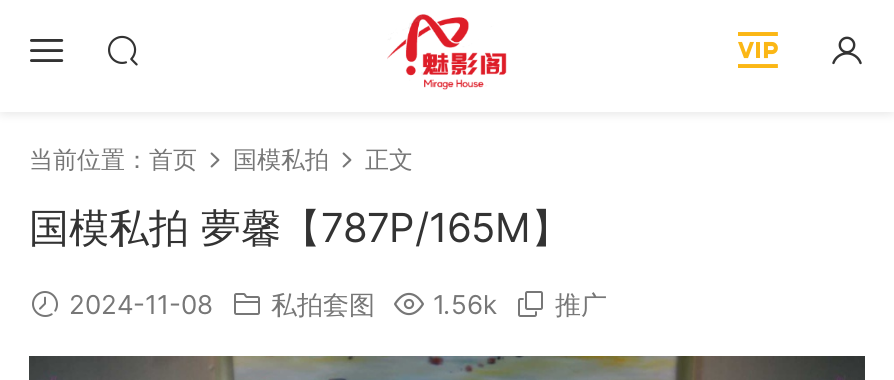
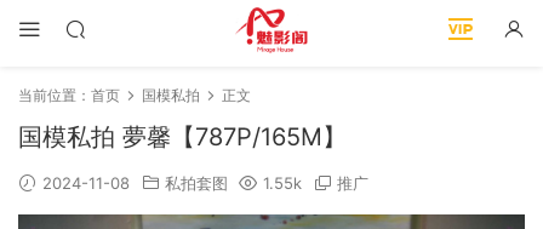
- 2024-11-08 私拍套图 1.56k 推广
+ 2024-11-08 私拍套图 1.55k 推广
